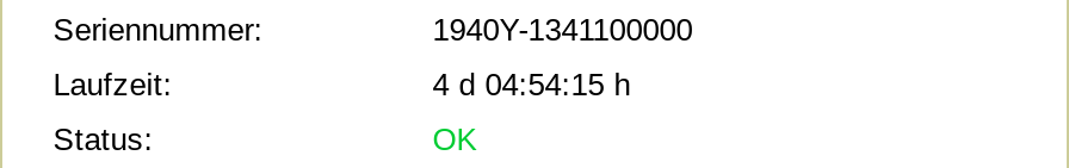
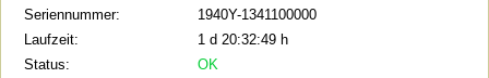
- 4 d 04:54:15 h
+ 1 d 20:32:49 h
